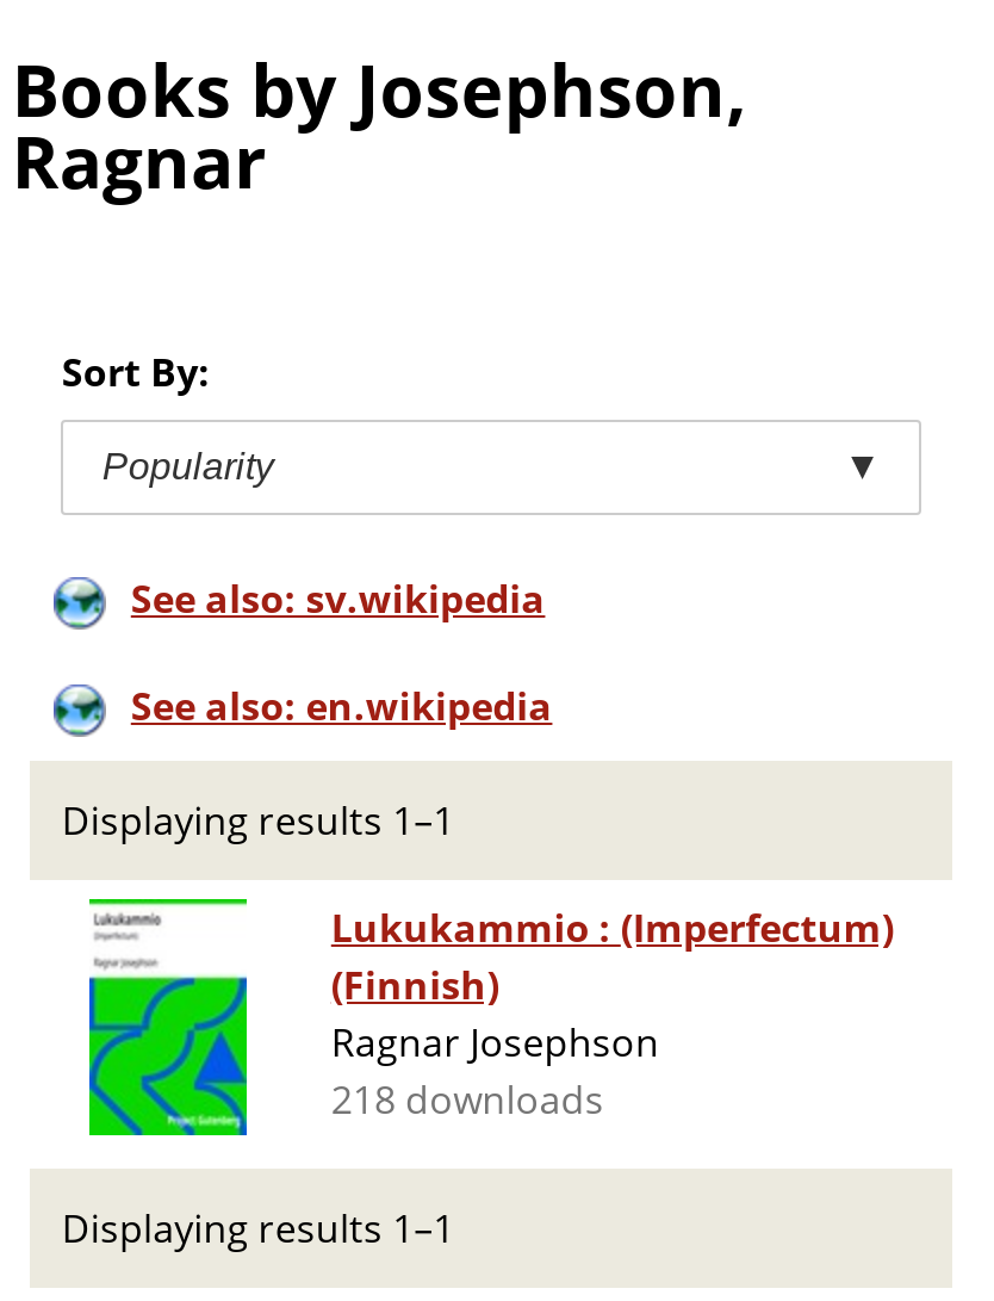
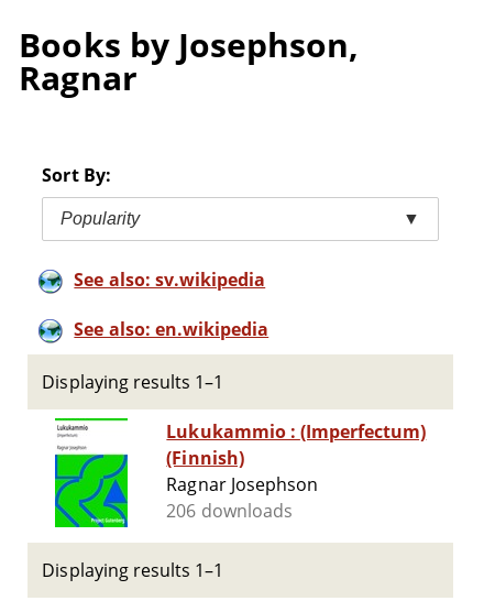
- 218 downloads
+ 206 downloads
